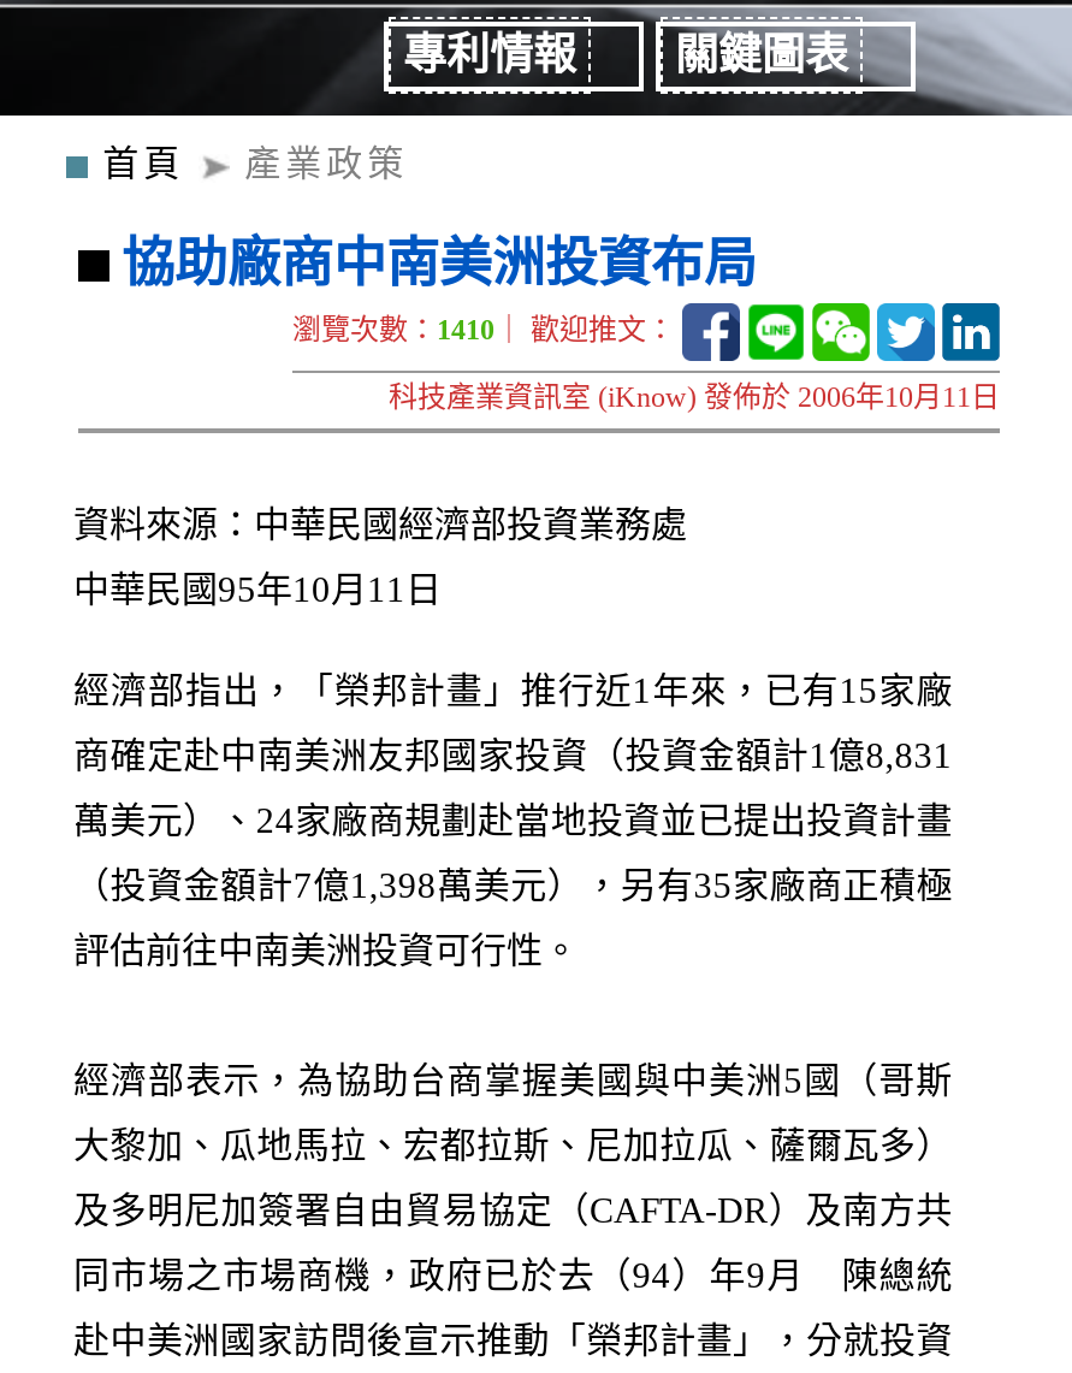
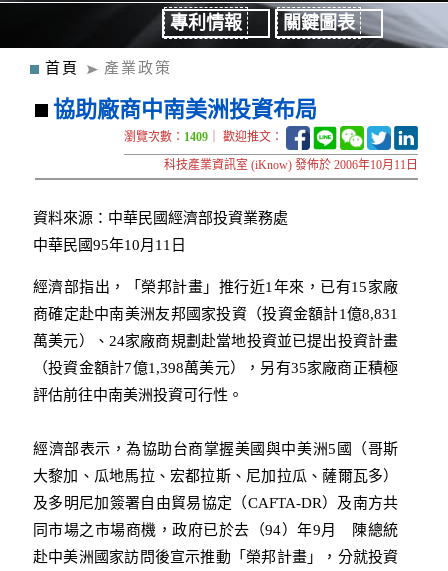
- 瀏覽次數：1410｜ 歡迎推文：
+ 瀏覽次數：1409｜ 歡迎推文：
